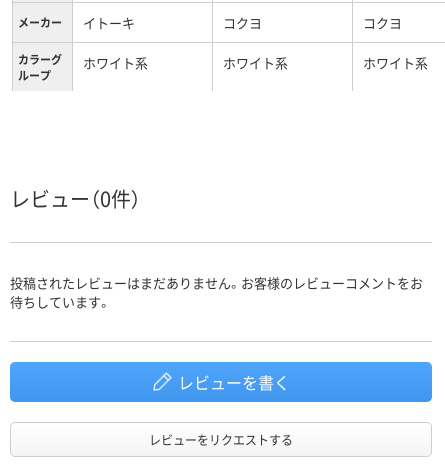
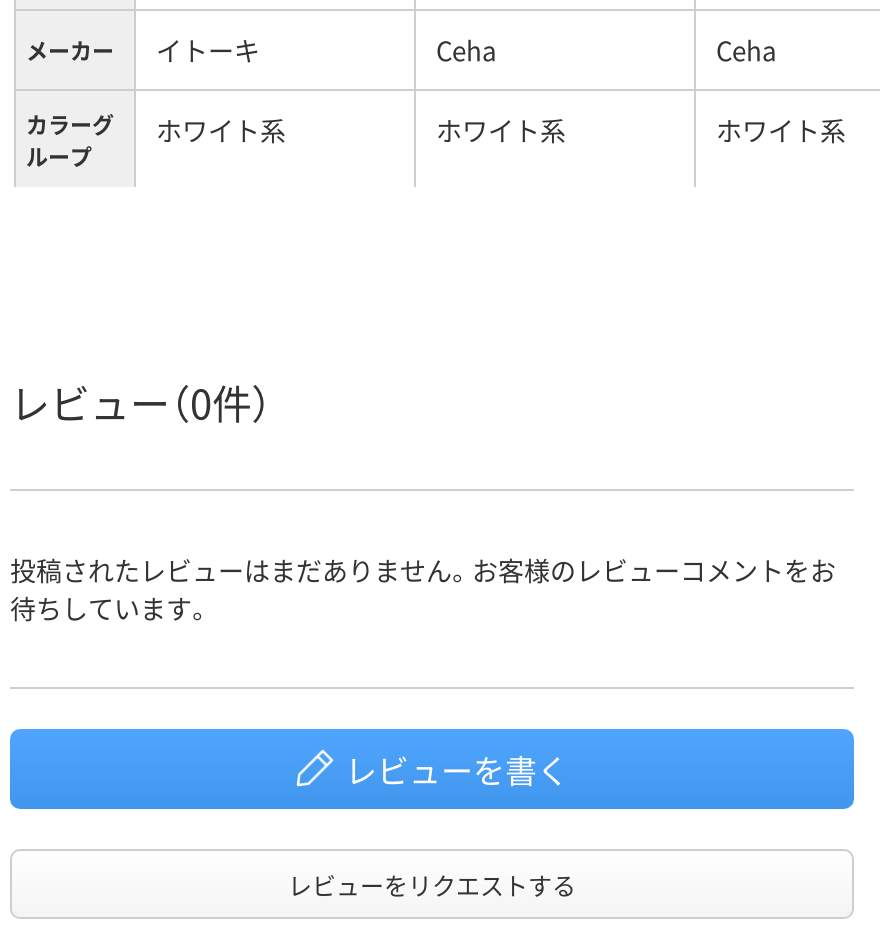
- コクヨ
- コクヨ
+ Ceha
+ Ceha
